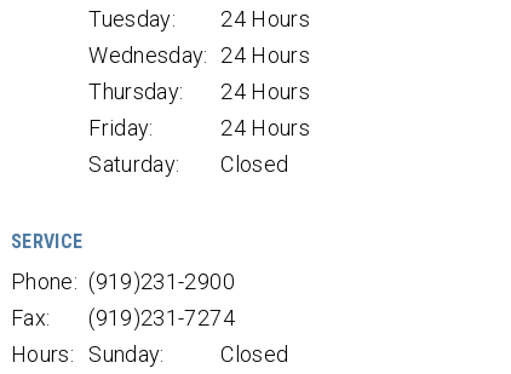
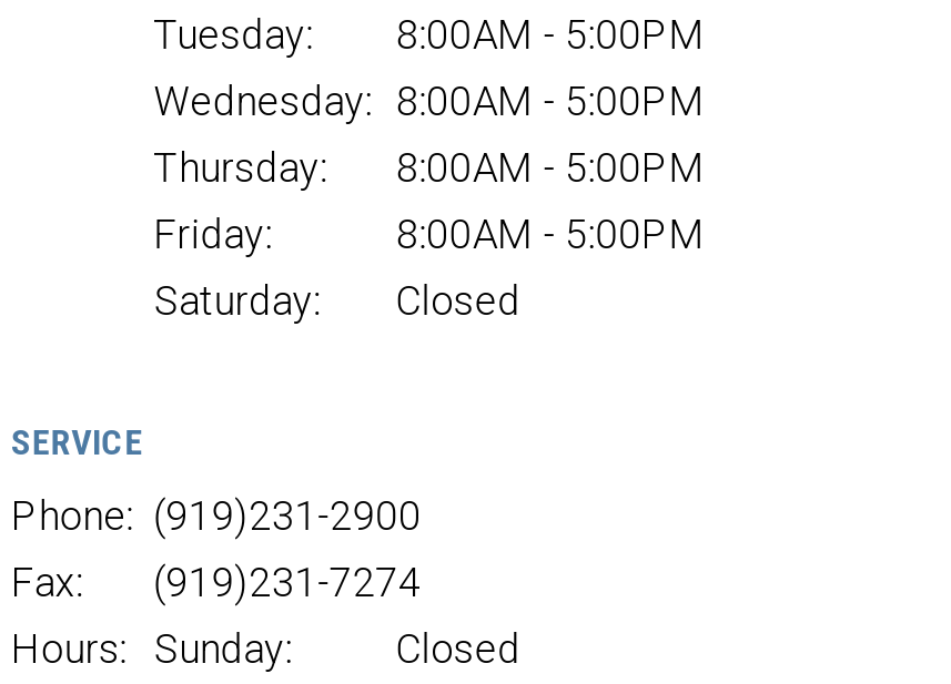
- 24 Hours
- Wednesday: 24 Hours
+ 8:00AM - 5:00PM
+ Wednesday: 8:00AM - 5:00PM

- Thursday: 24 Hours
+ Thursday: 8:00AM - 5:00PM

- 24 Hours
+ 8:00AM - 5:00PM
